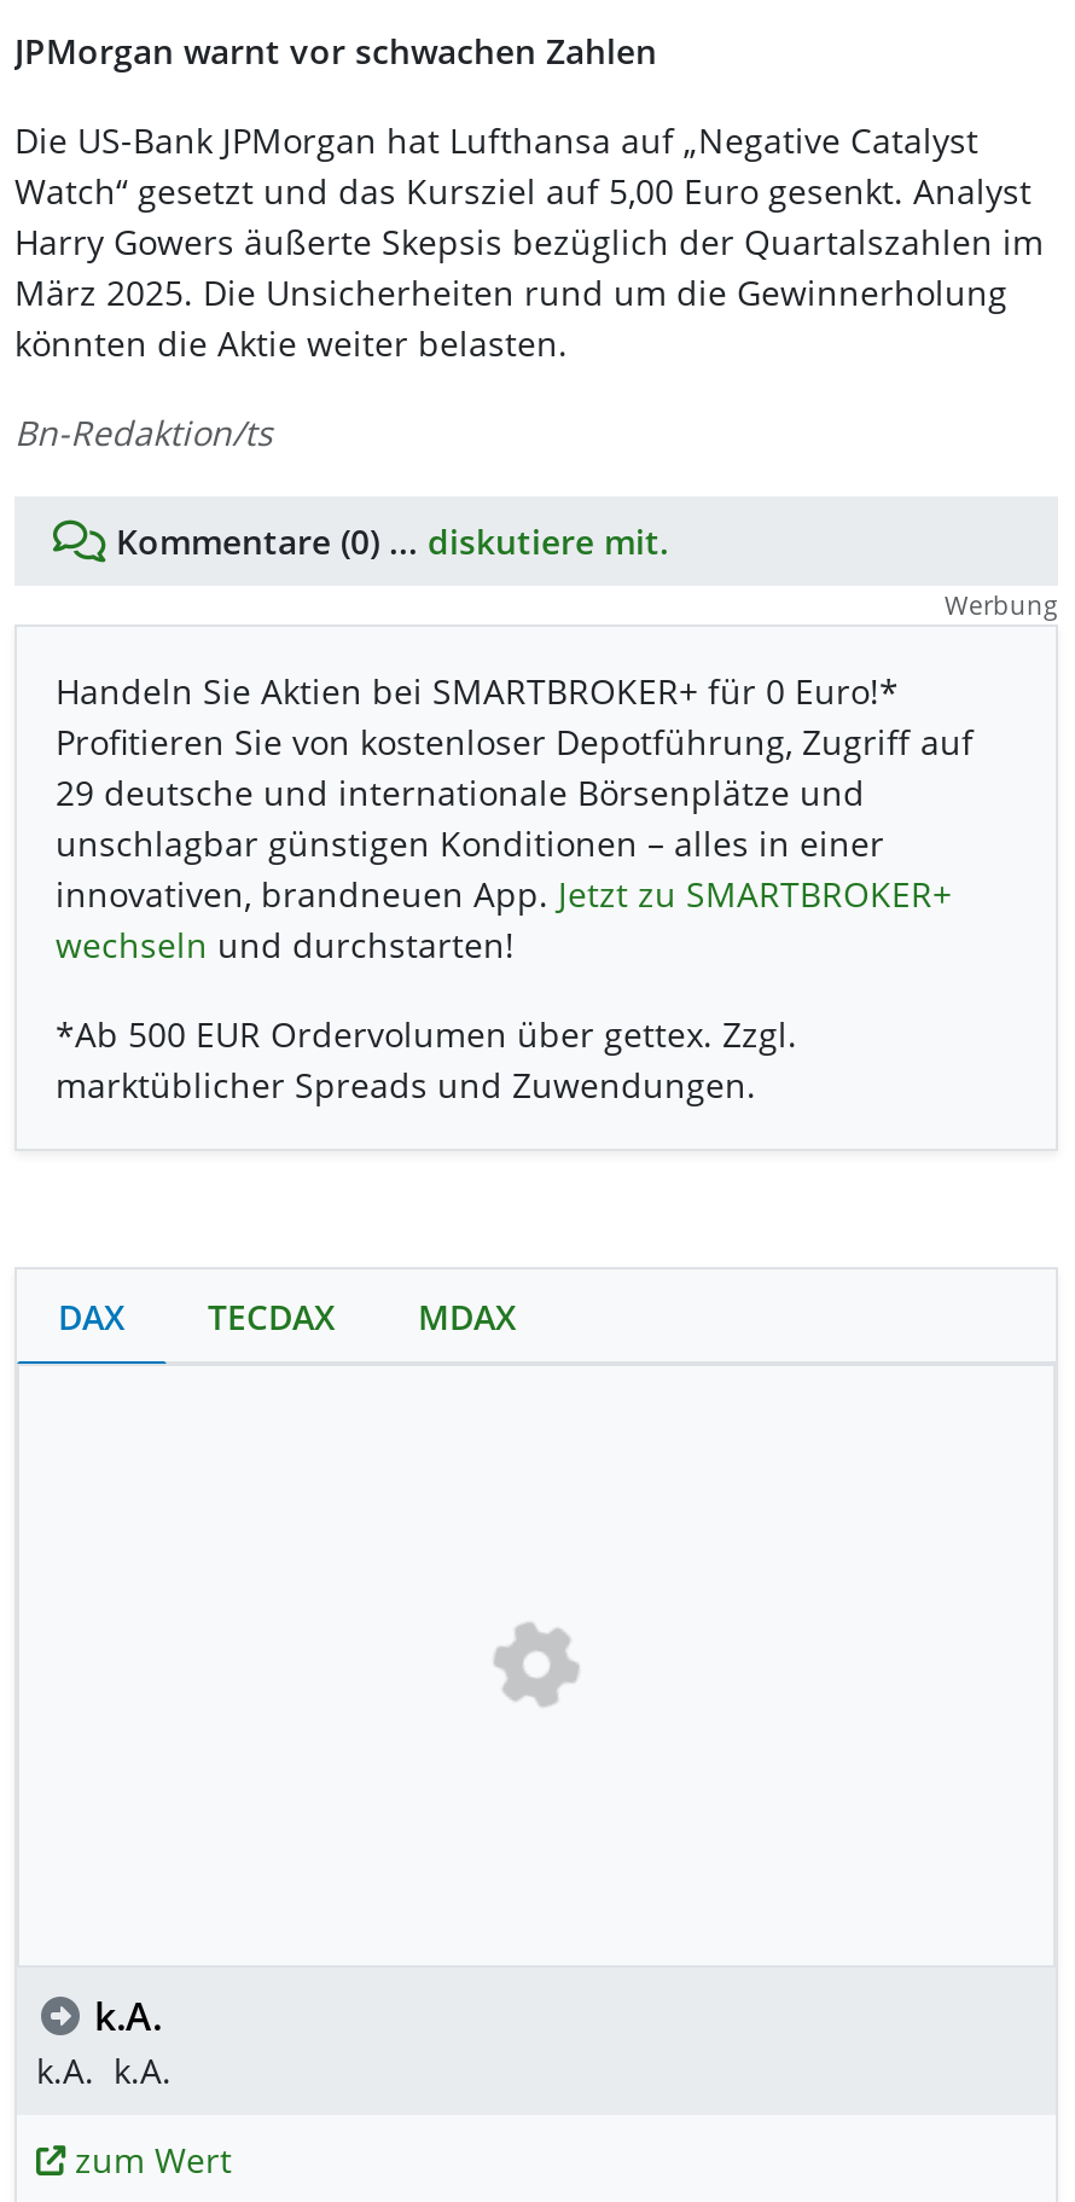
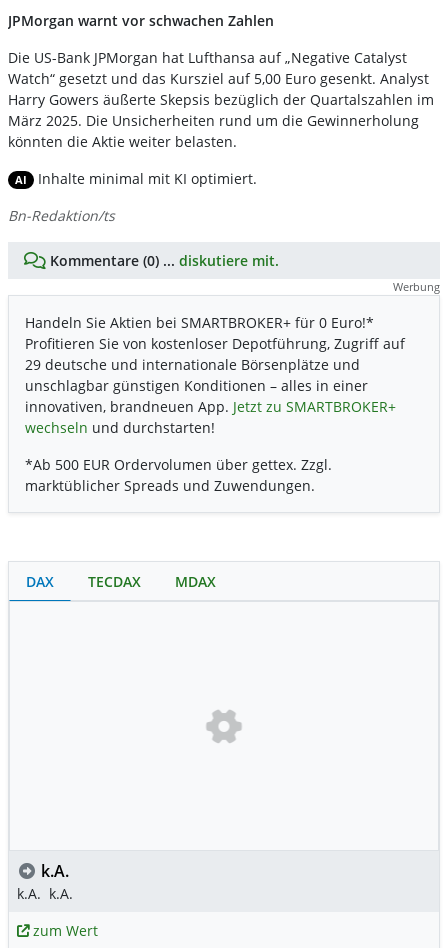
+ AI
+ Inhalte minimal mit KI optimiert.
